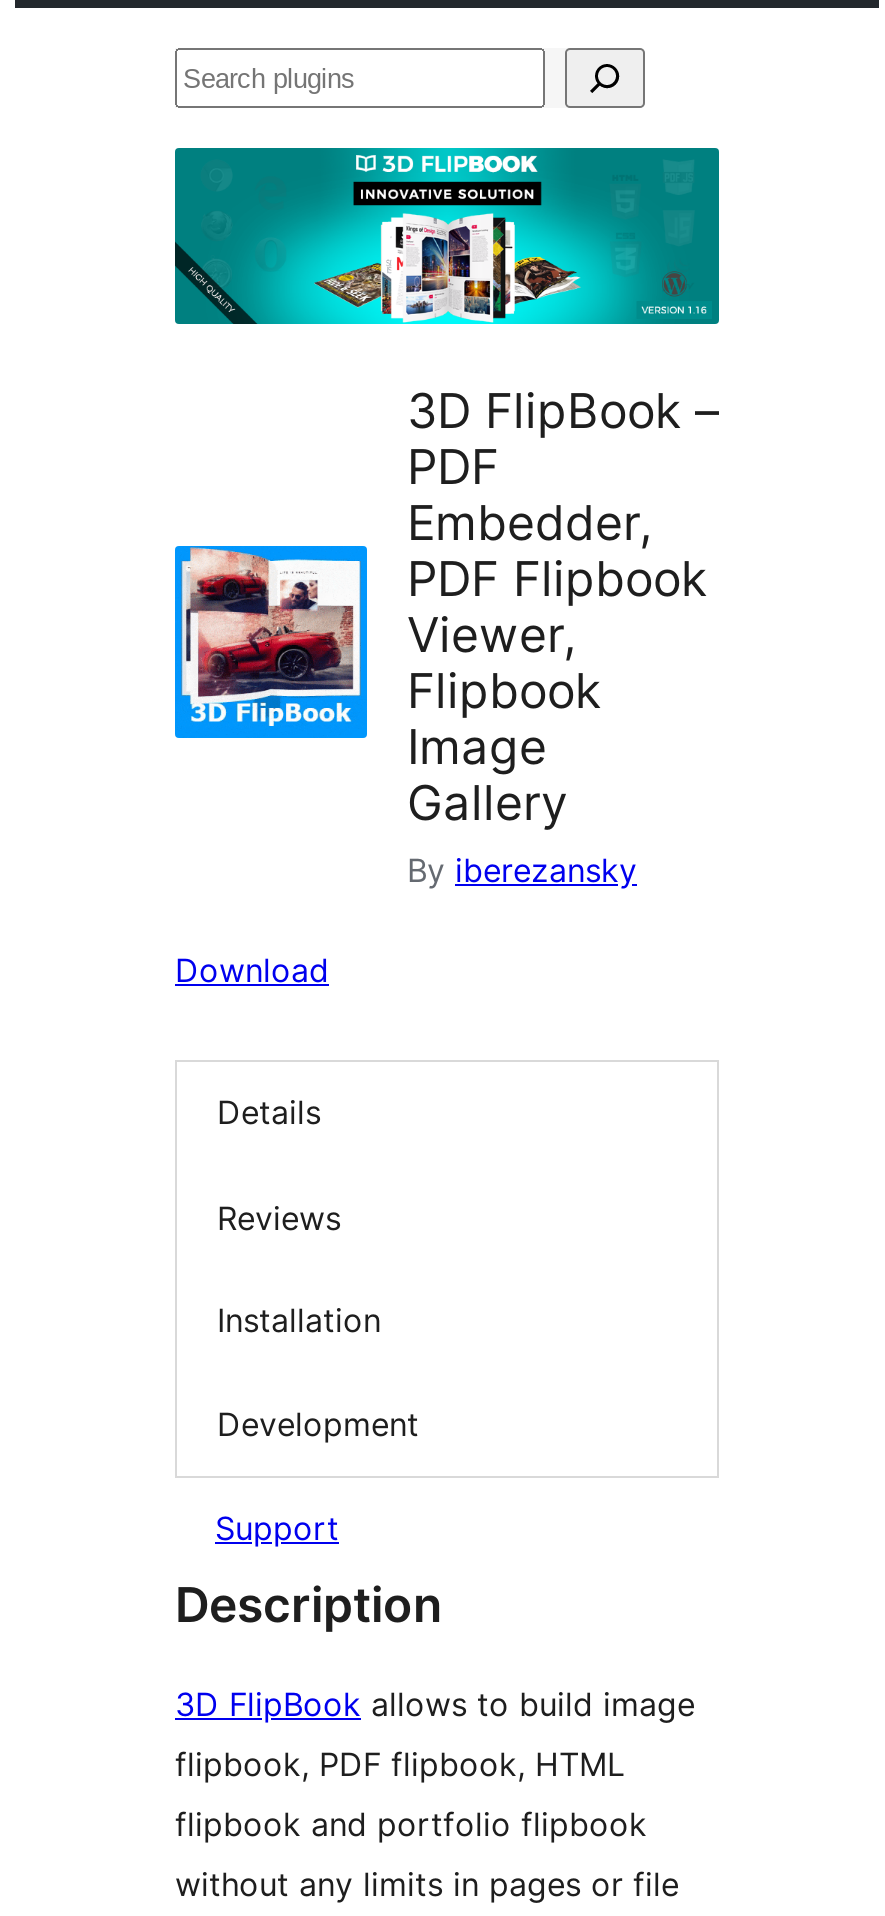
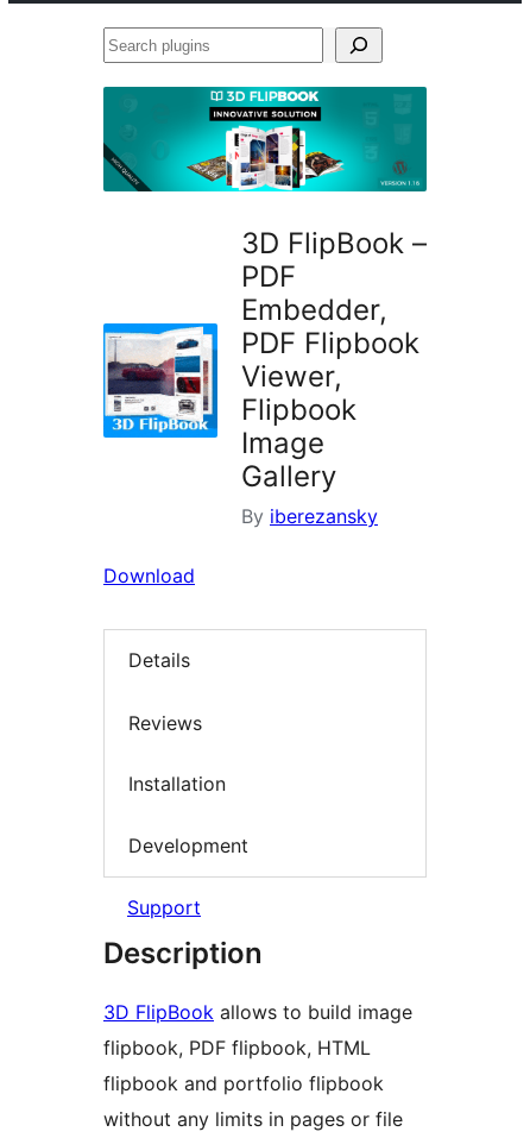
- [image]
+ [image]
